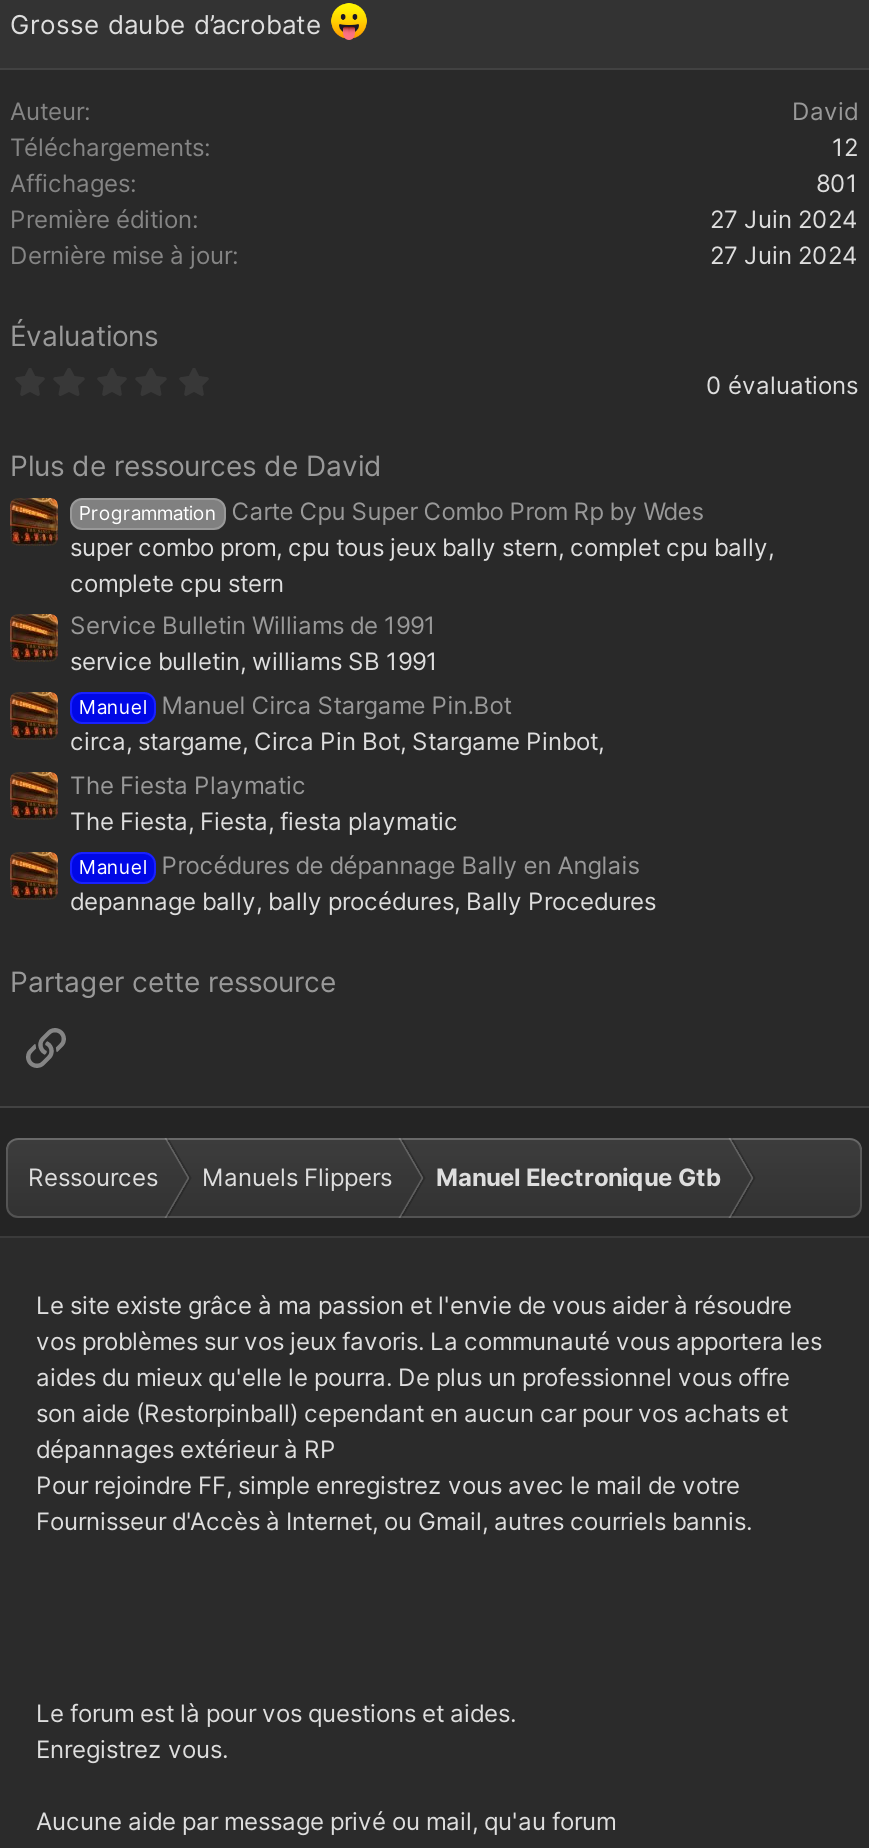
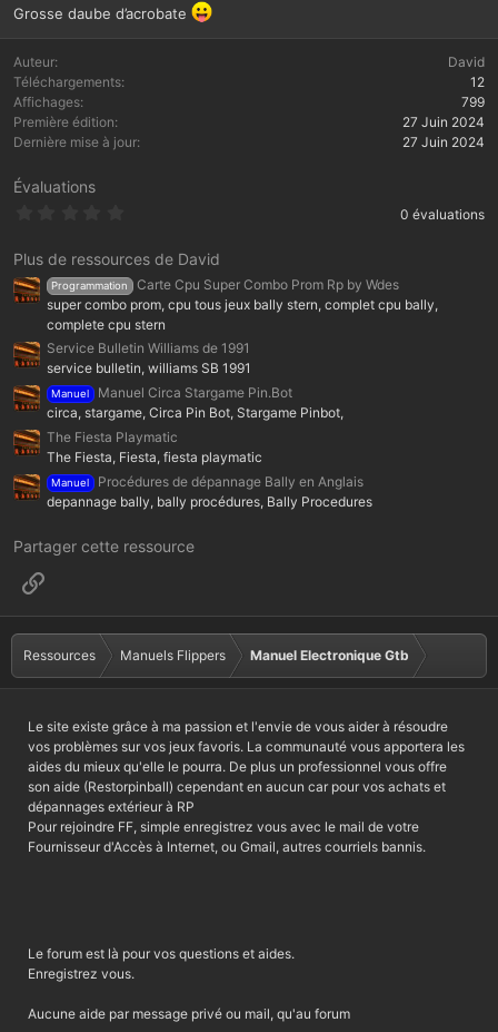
- 801
+ 799
